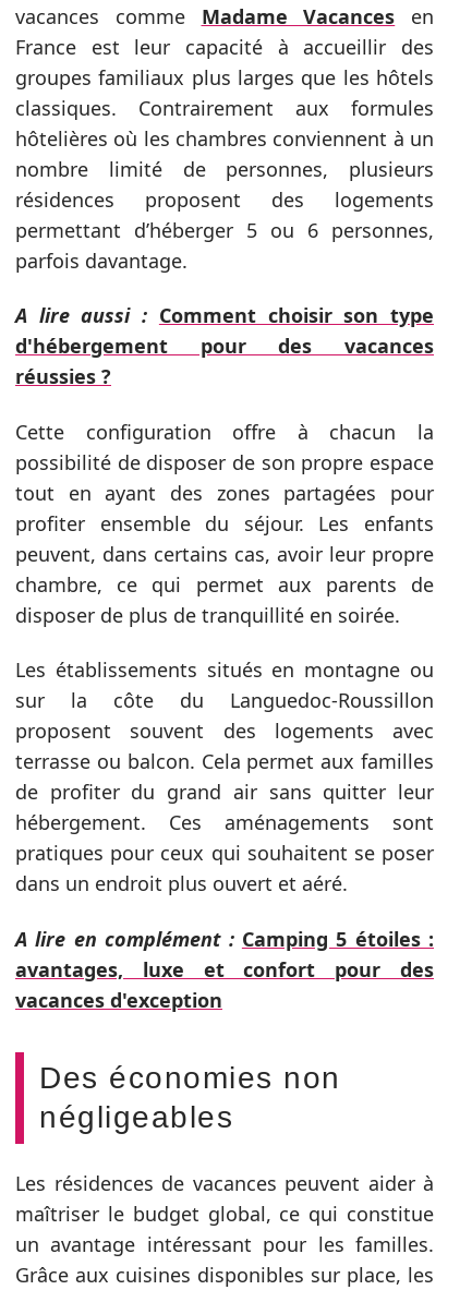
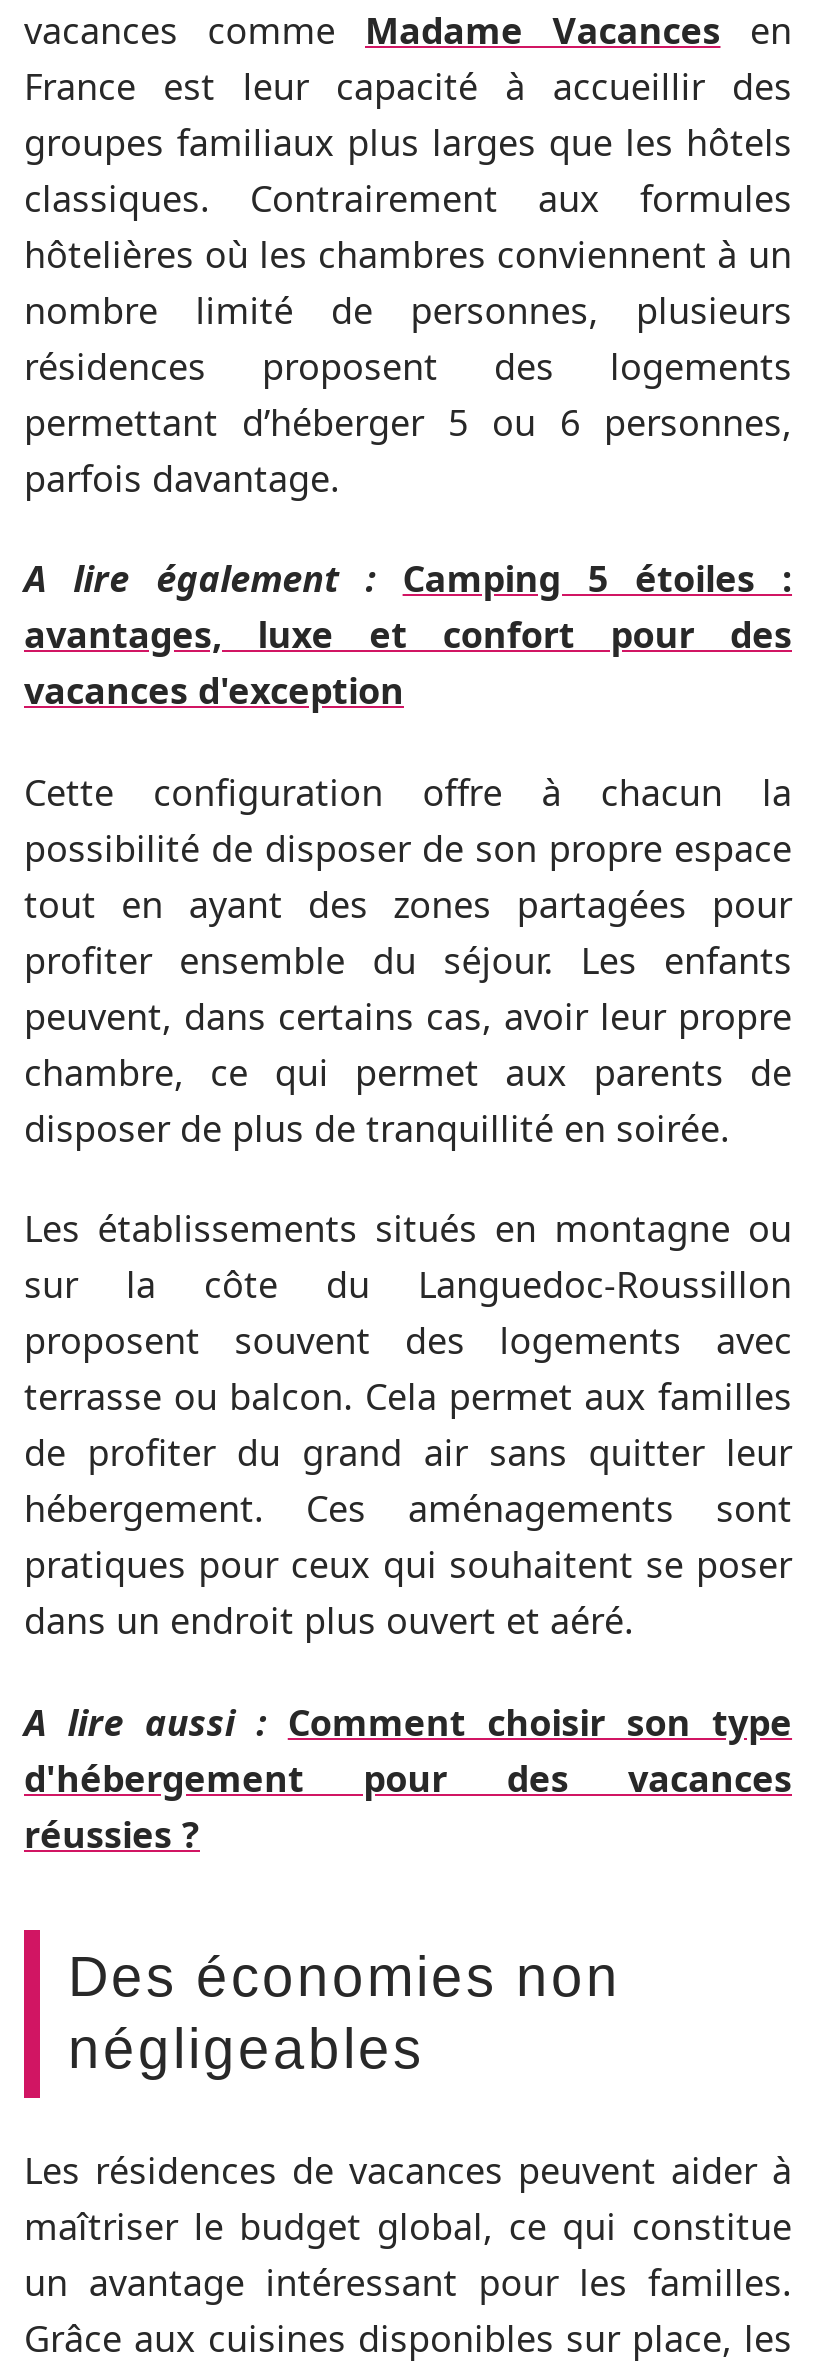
+ A lire également : Camping 5 étoiles :

moved down: A lire aussi : Comment choisir son type | d'hébergement pour des vacances | réussies ?

- A lire en complément : Camping 5 étoiles :

moved up: avantages, luxe et confort pour des | vacances d'exception
